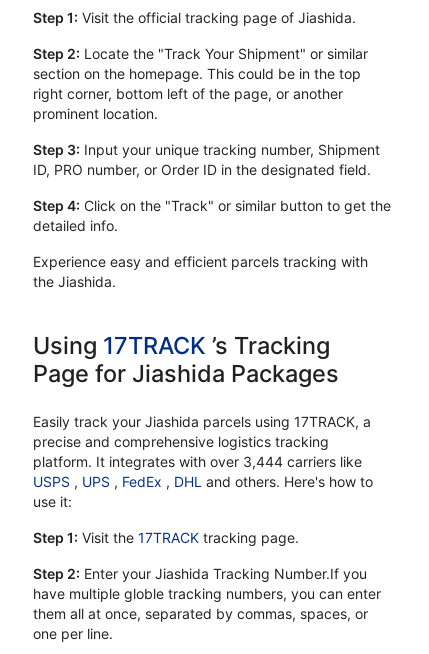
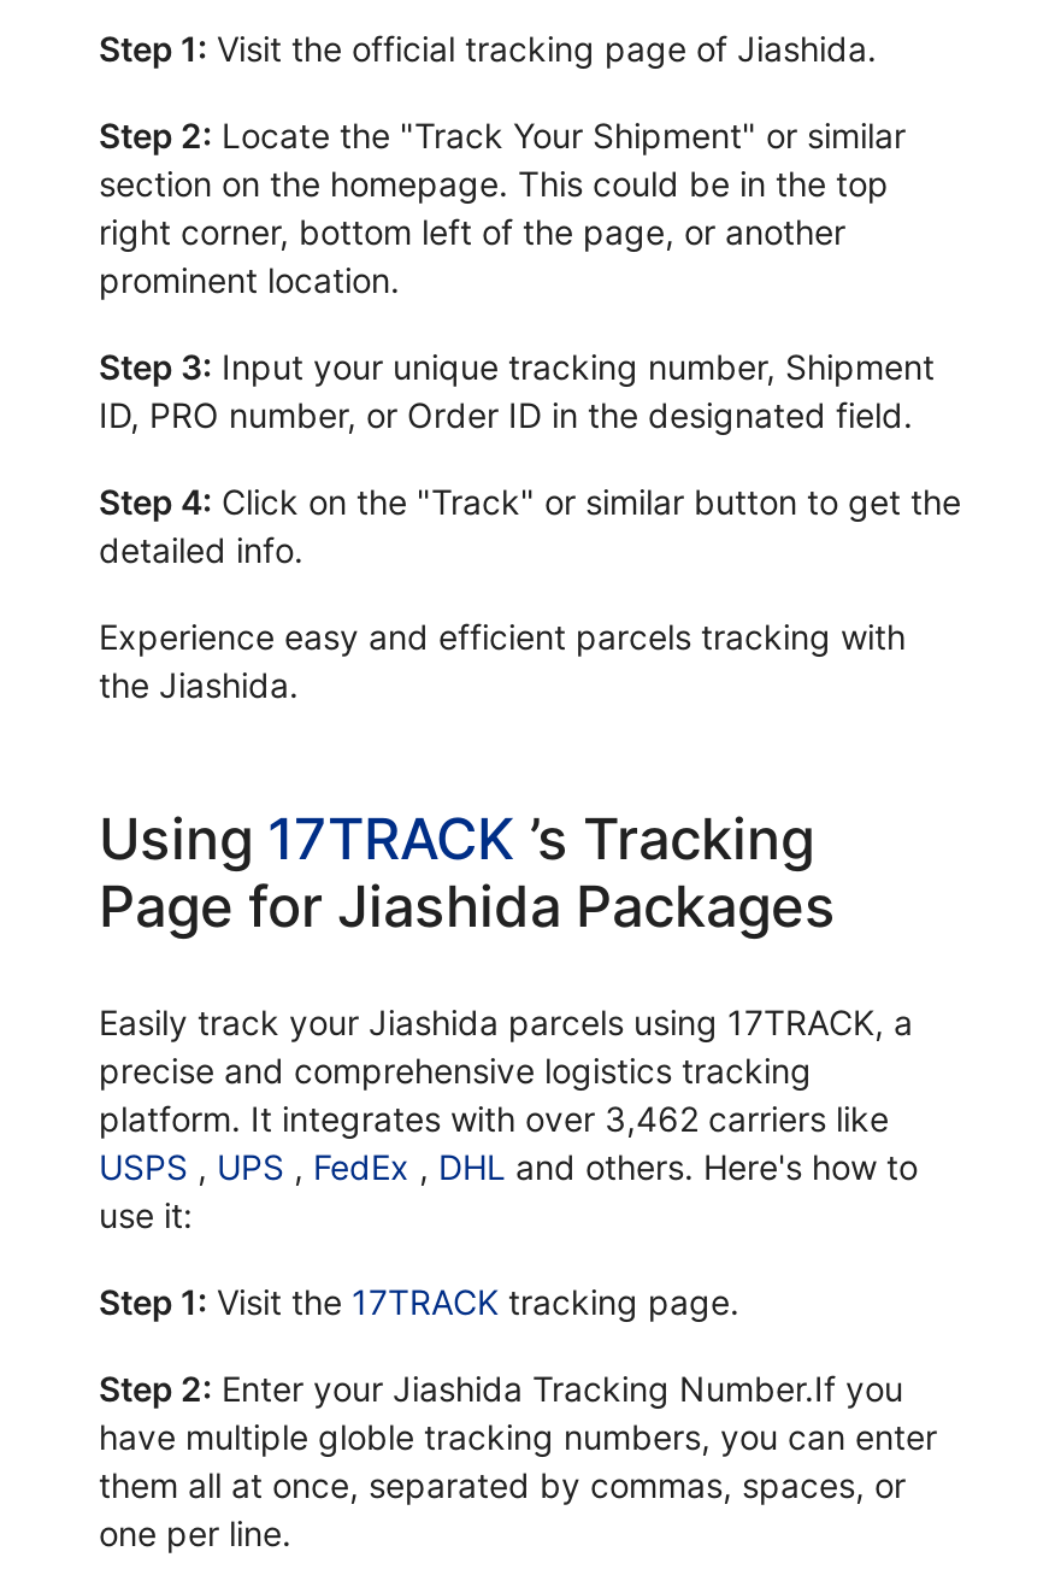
- platform. It integrates with over 3,444 carriers like
+ platform. It integrates with over 3,462 carriers like
